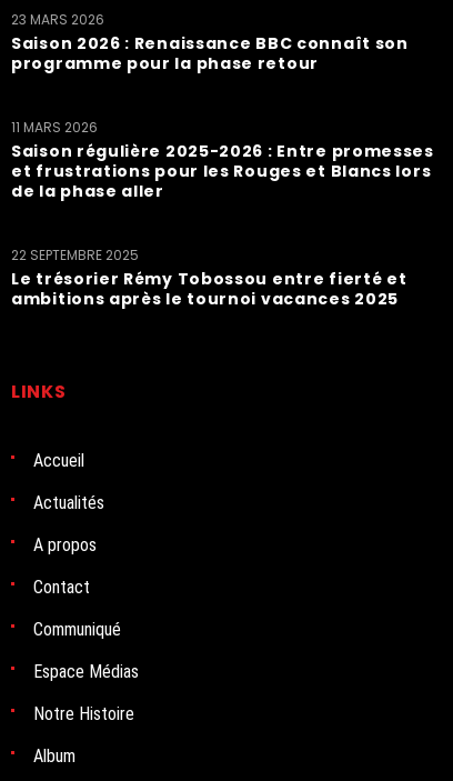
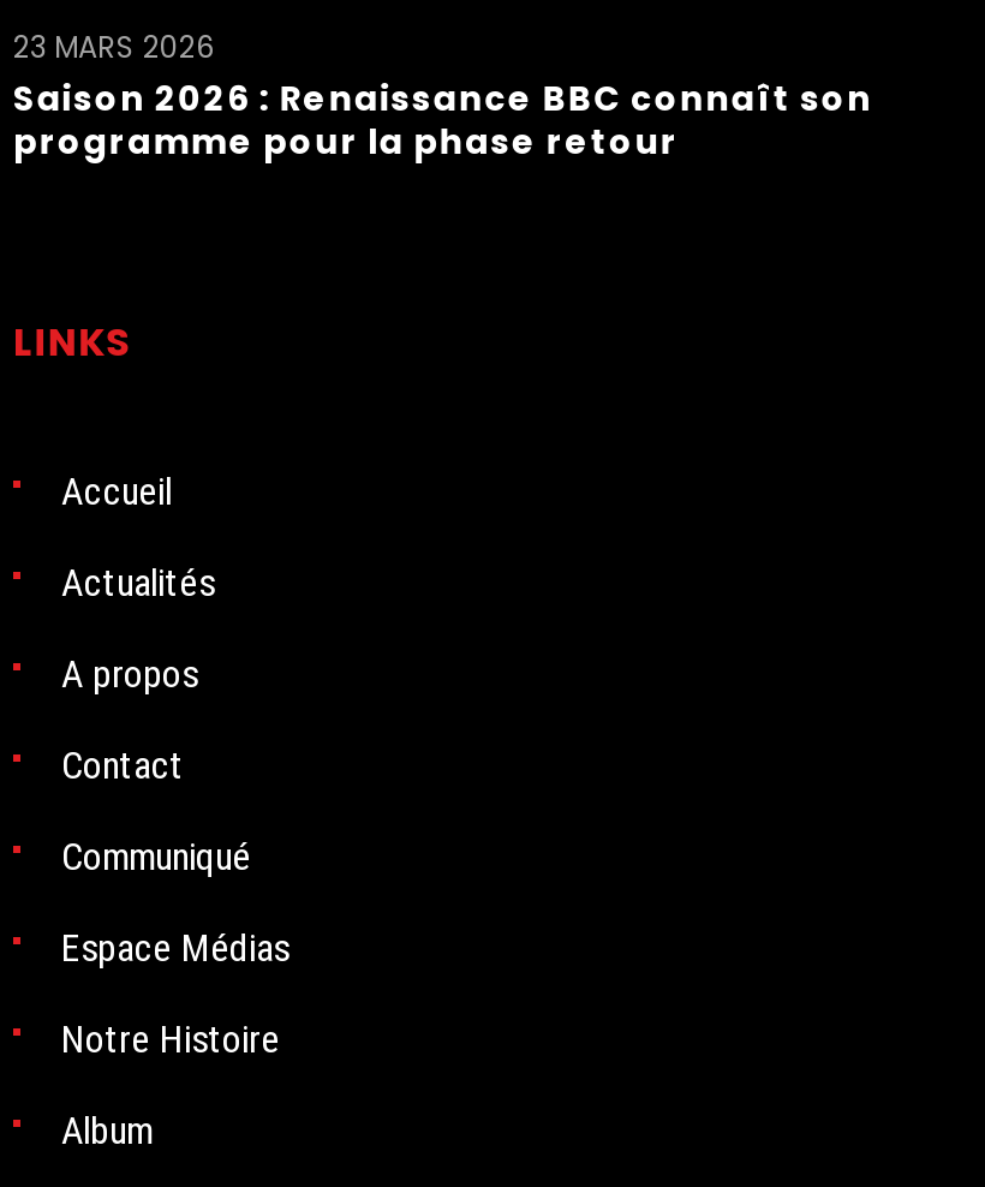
- 11 MARS 2026

- Saison régulière 2025-2026 : Entre promesses
- et frustrations pour les Rouges et Blancs lors
- de la phase aller

- 22 SEPTEMBRE 2025

- Le trésorier Rémy Tobossou entre fierté et
- ambitions après le tournoi vacances 2025
